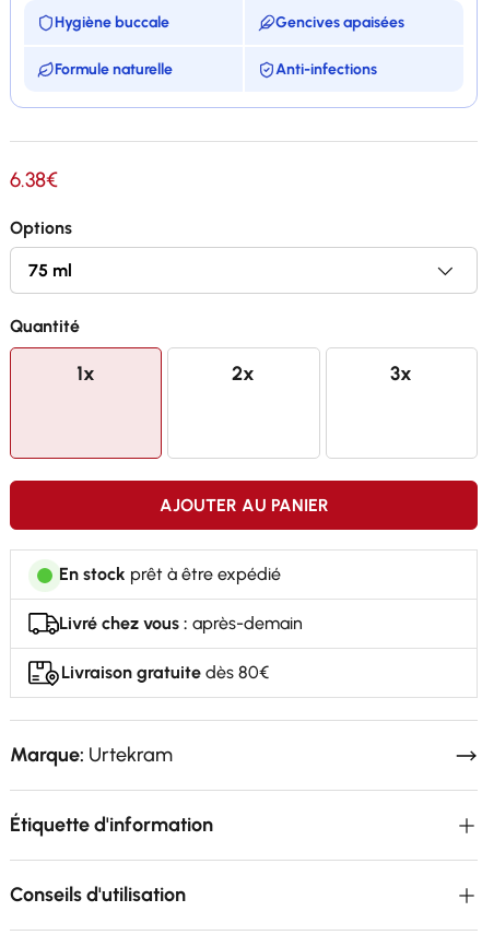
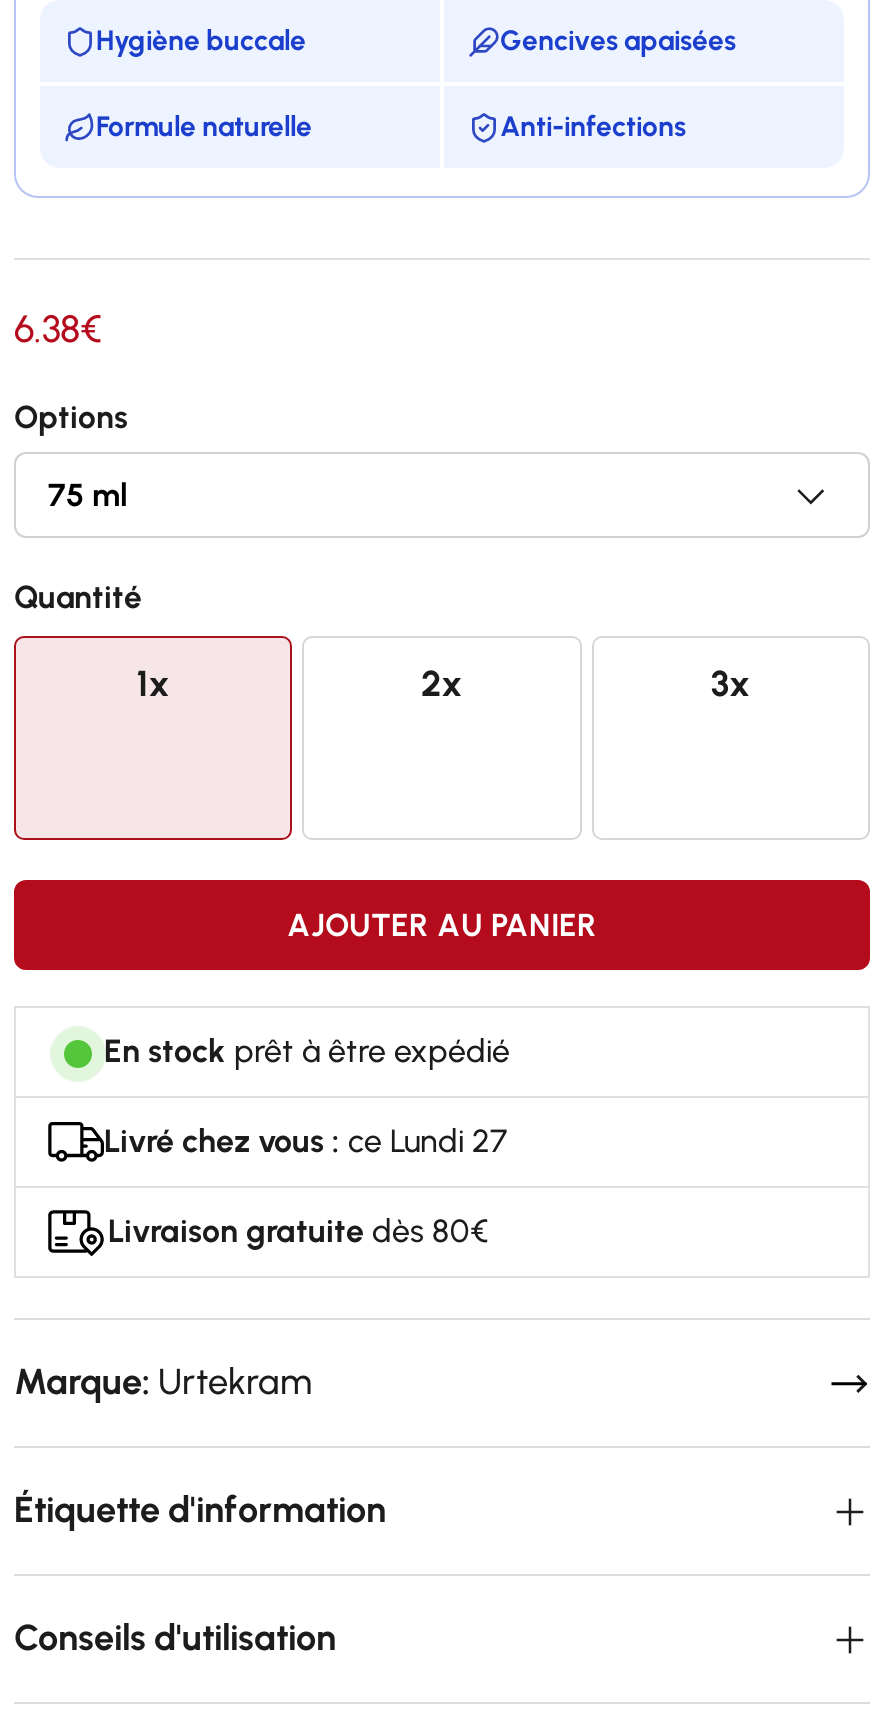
- Livré chez vous : après-demain
+ Livré chez vous : ce Lundi 27
